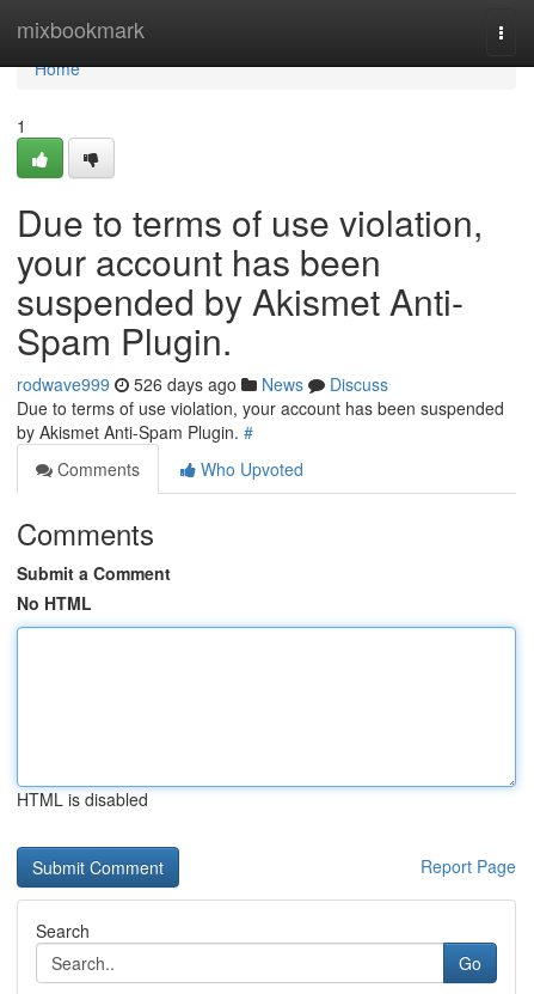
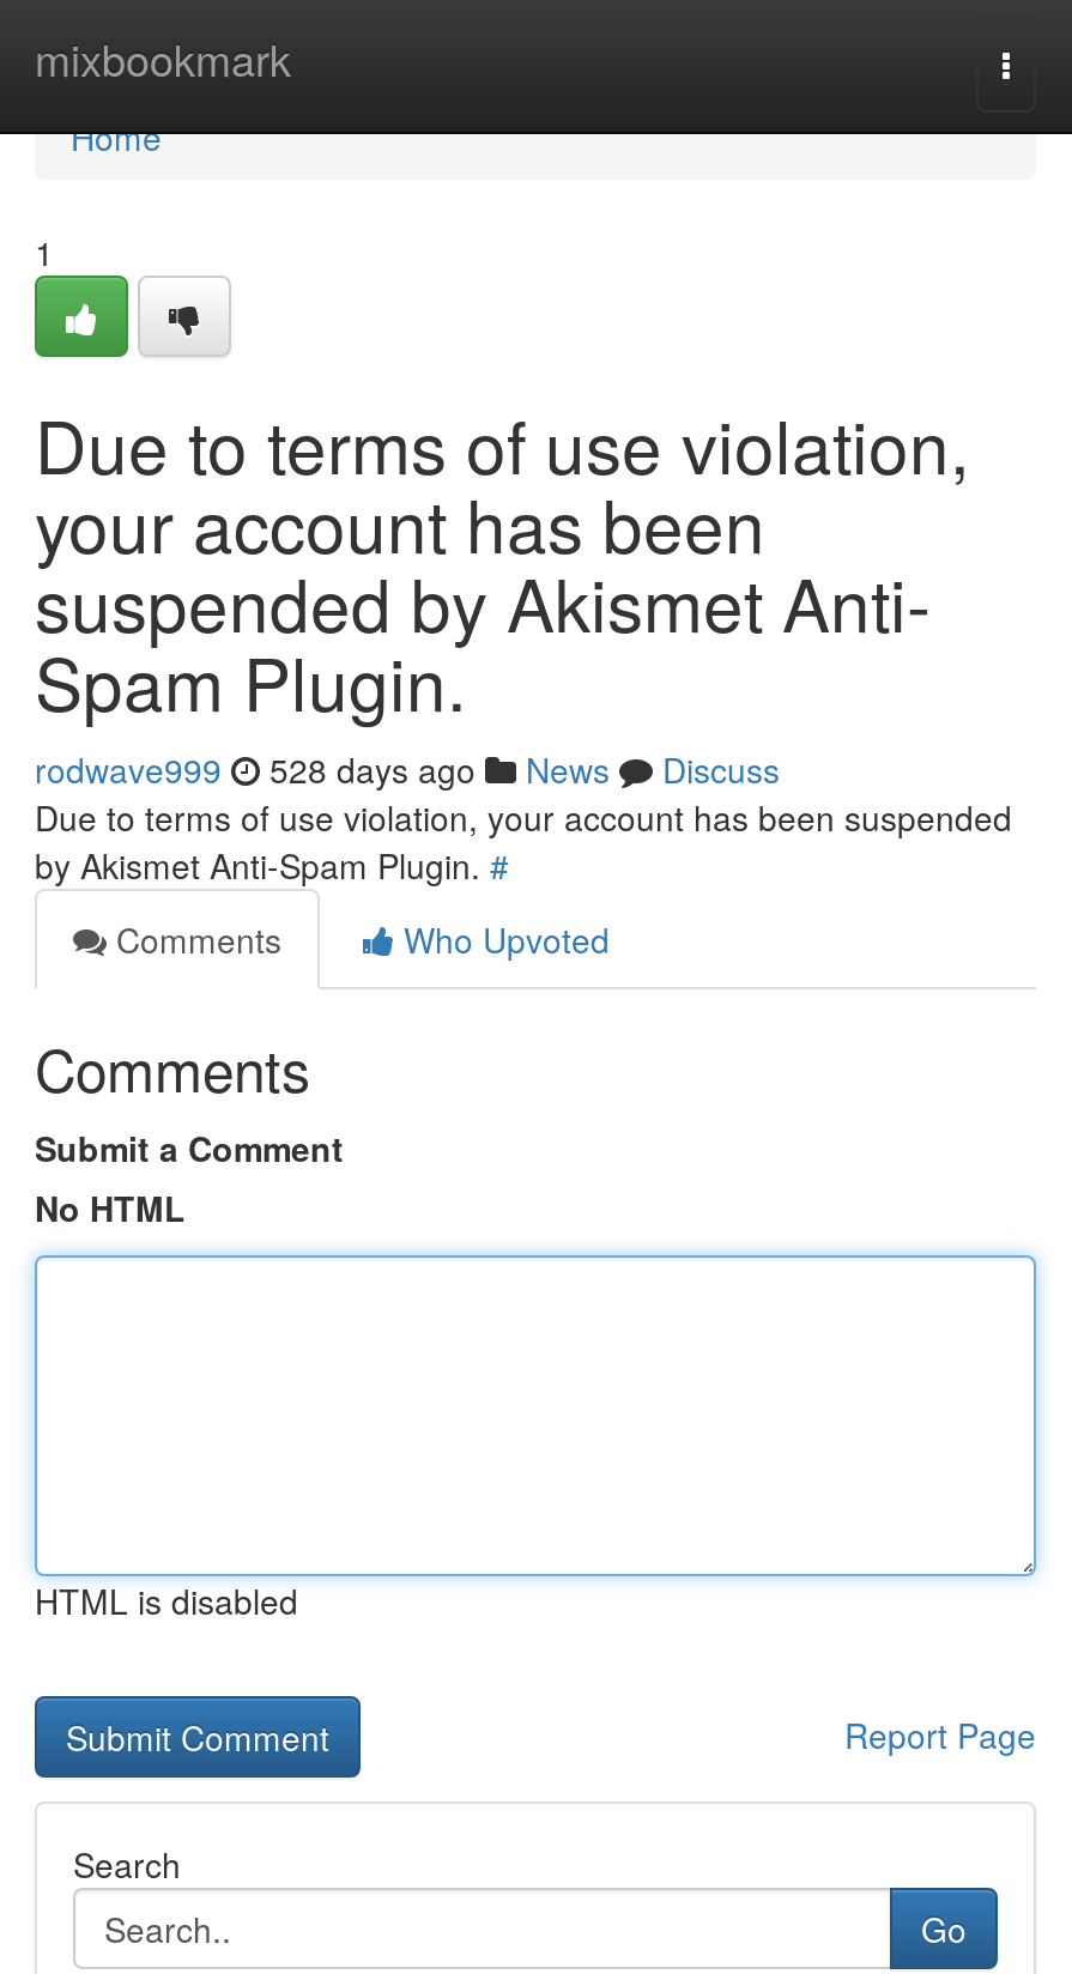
- rodwave999 526 days ago News Discuss
+ rodwave999 528 days ago News Discuss
